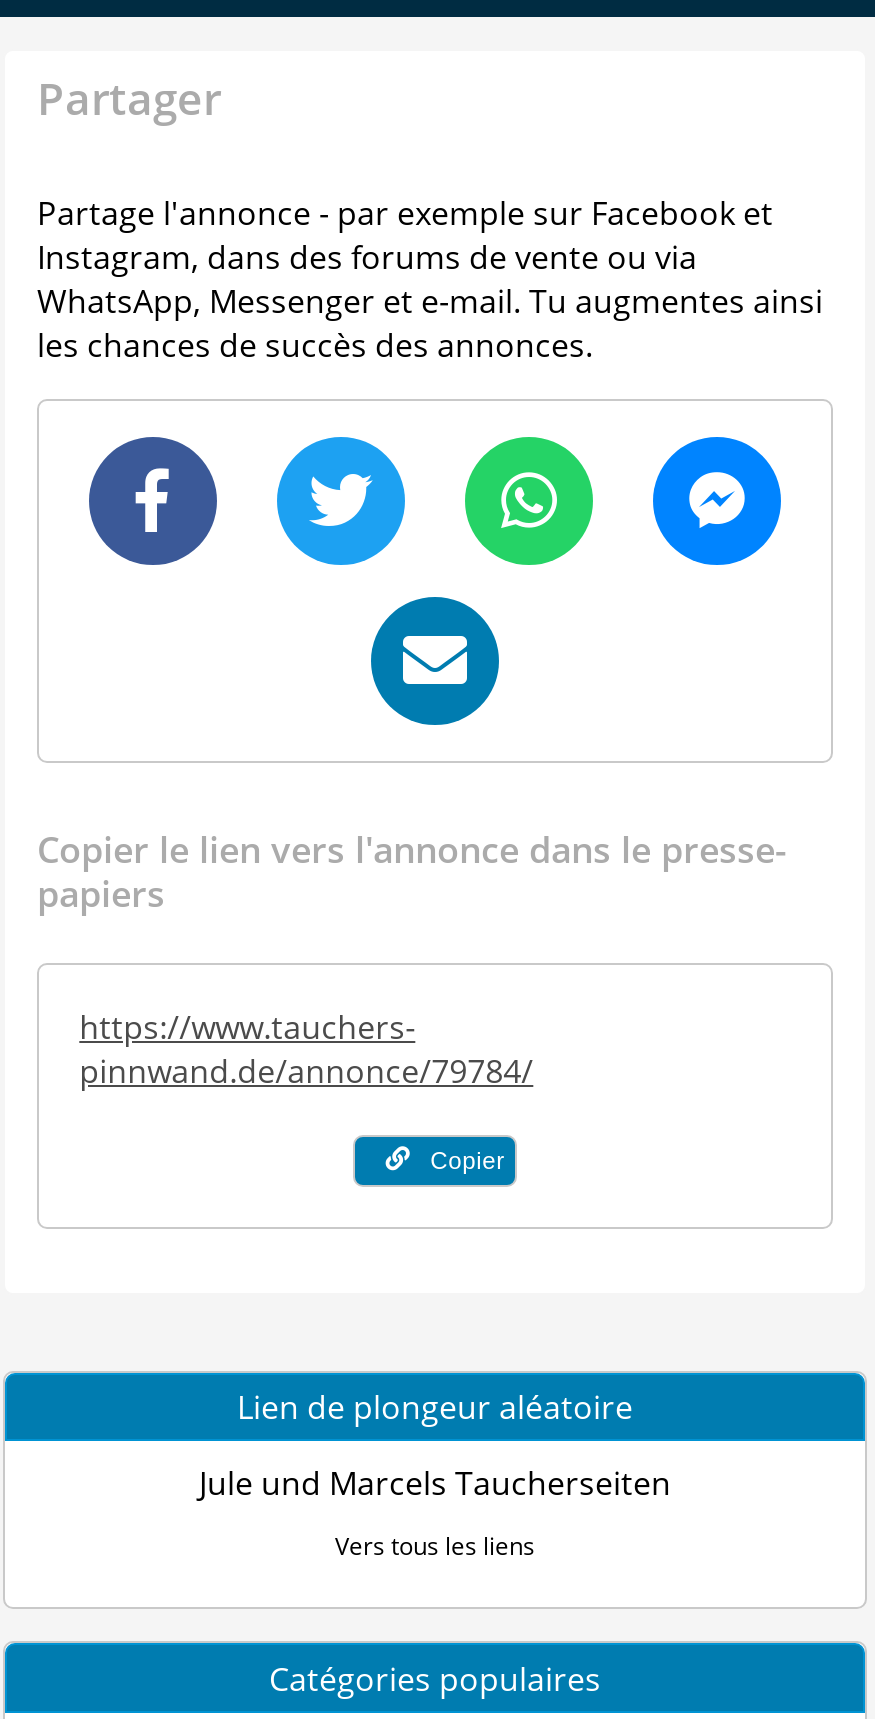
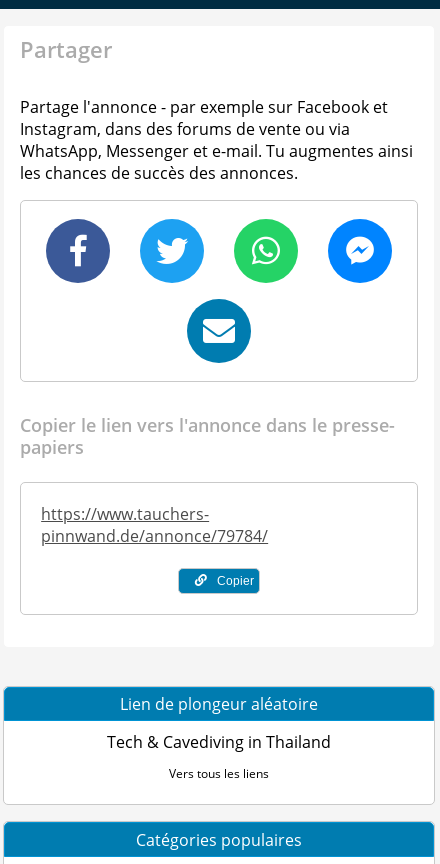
- Jule und Marcels Taucherseiten
+ Tech & Cavediving in Thailand
